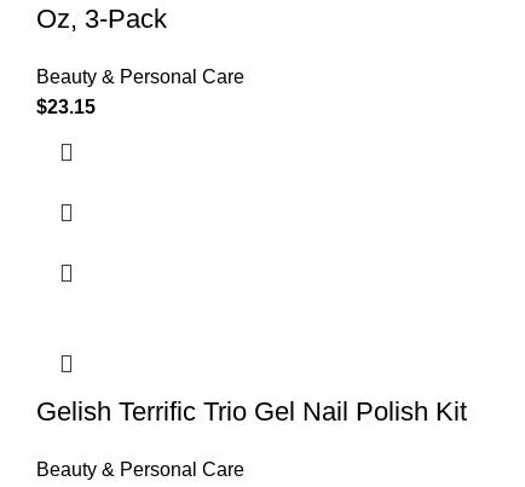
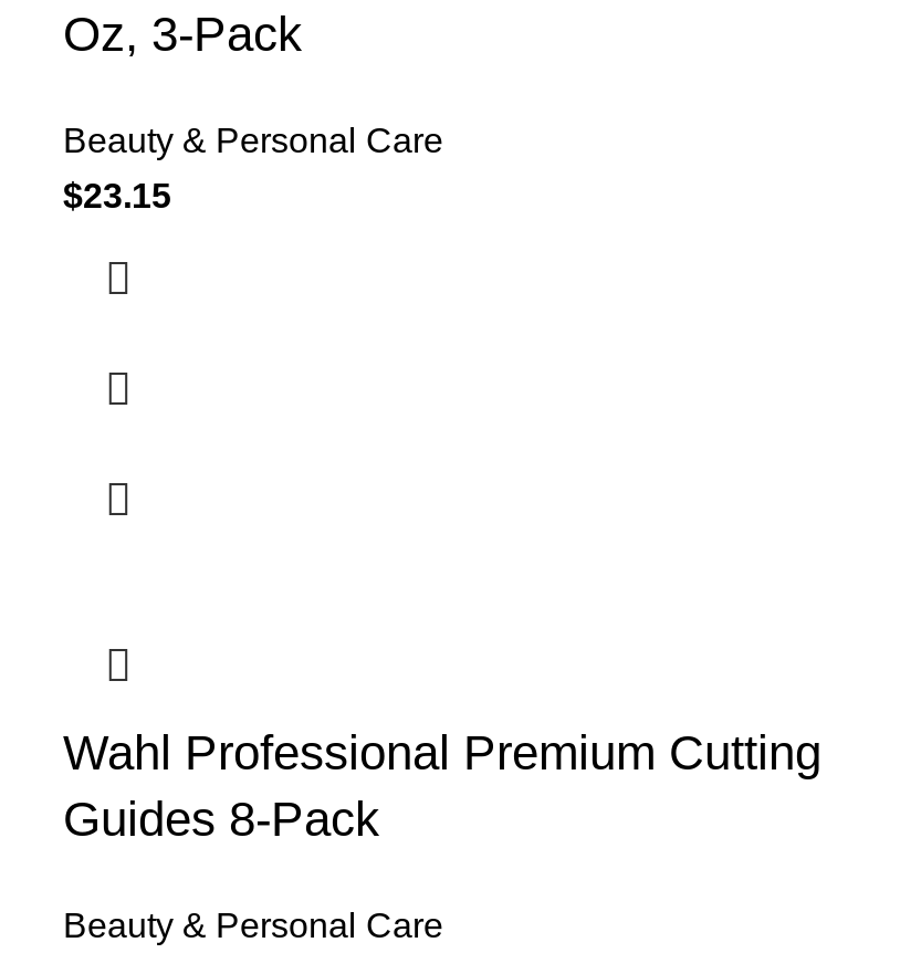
- Gelish Terrific Trio Gel Nail Polish Kit
+ Wahl Professional Premium Cutting
+ Guides 8-Pack
